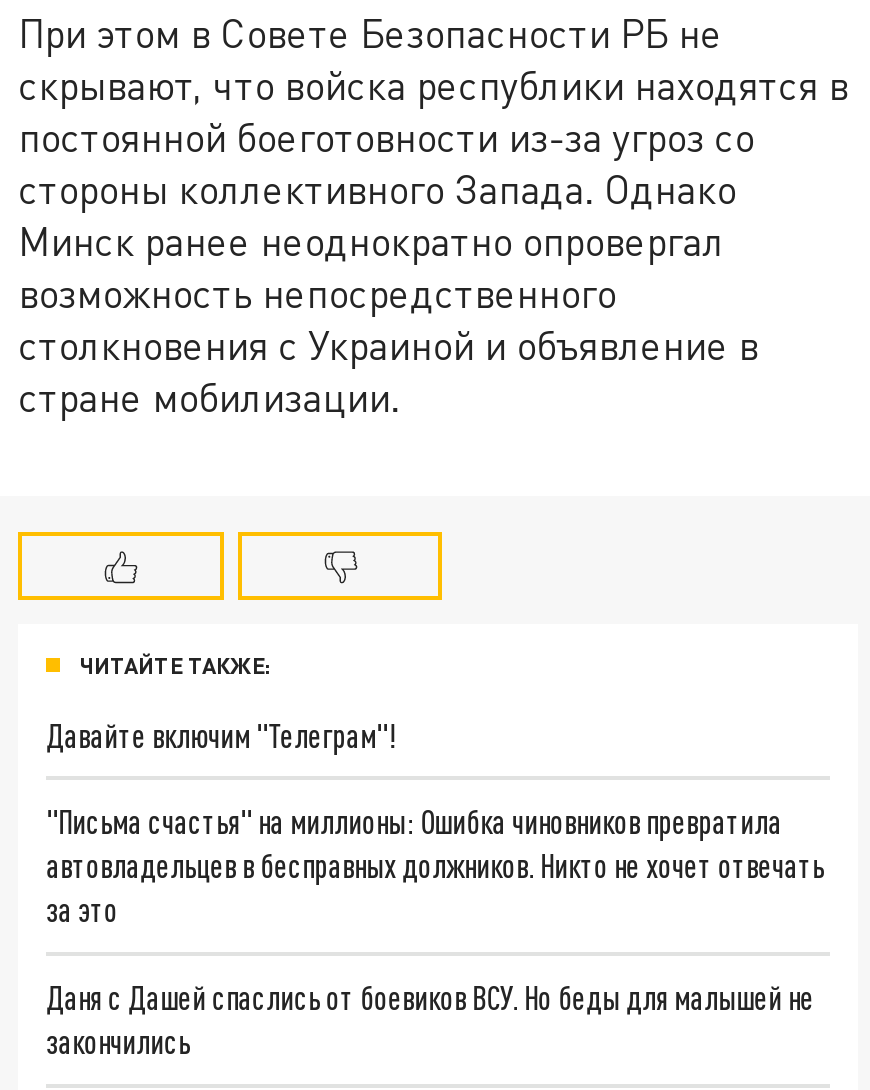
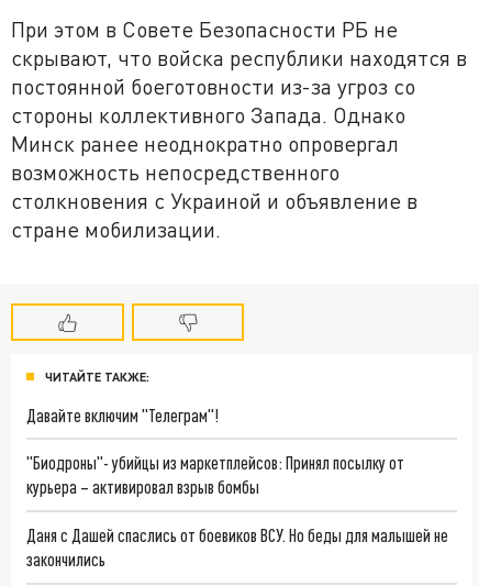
- "Письма счастья" на миллионы: Ошибка чиновников превратила
- автовладельцев в бесправных должников. Никто не хочет отвечать
- за это
+ "Биодроны"- убийцы из маркетплейсов: Принял посылку от
+ курьера – активировал взрыв бомбы
